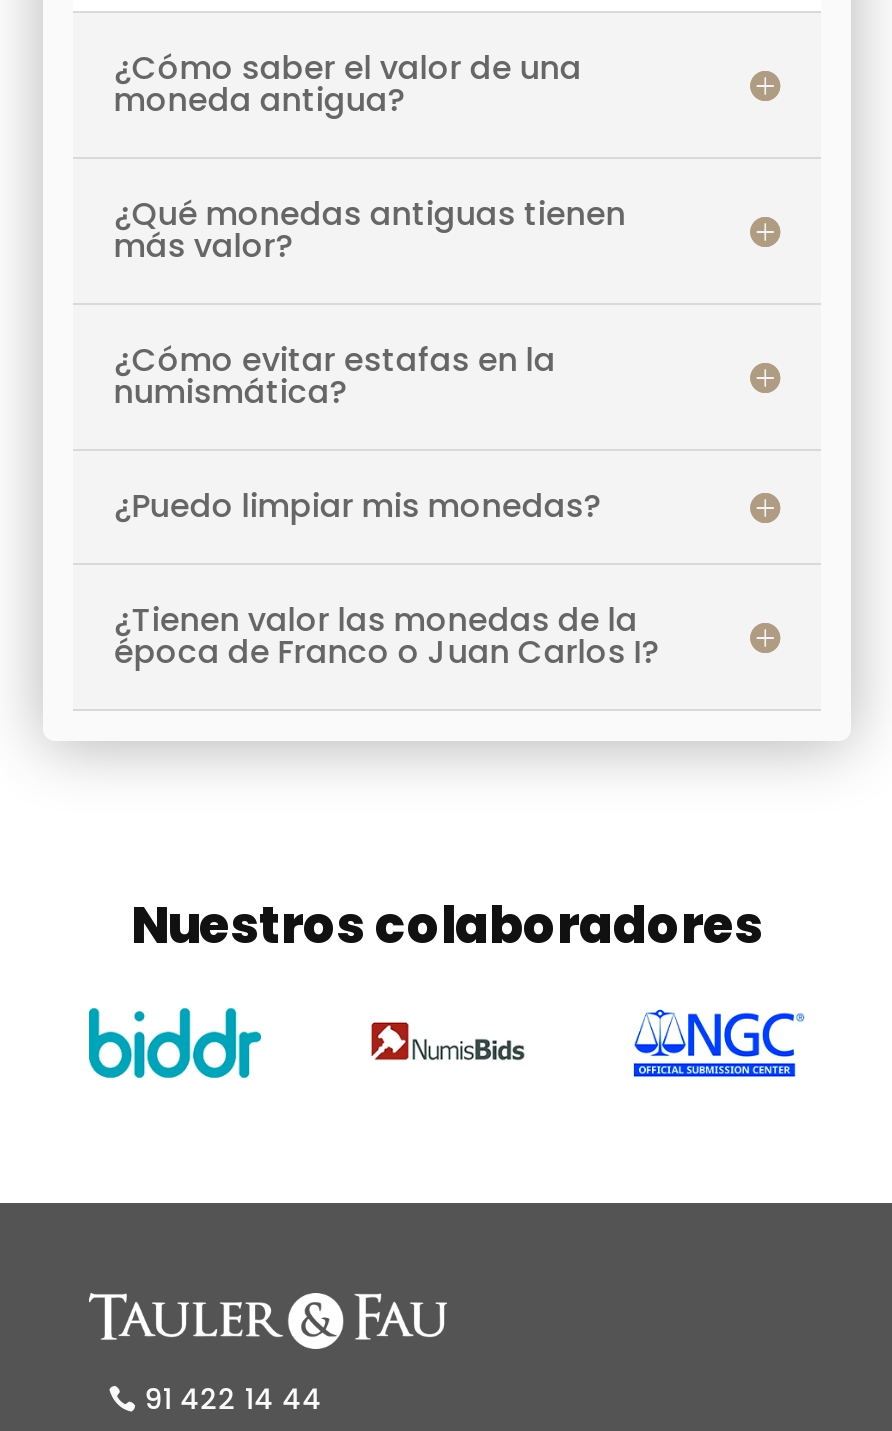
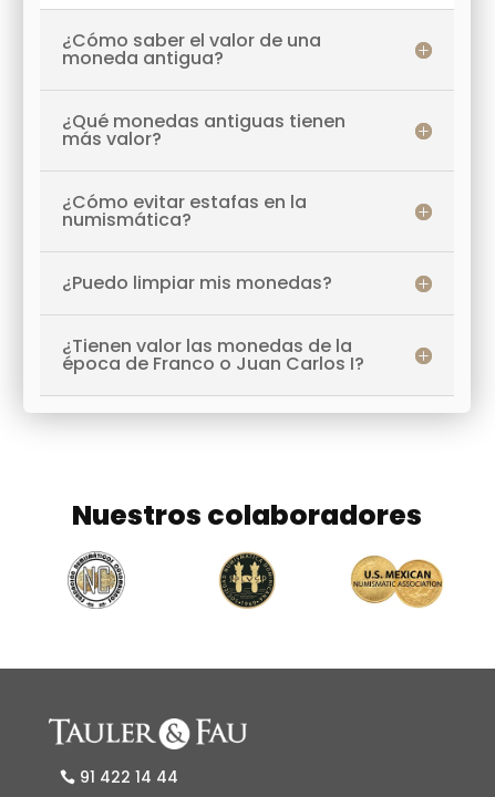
- [image]
+ [image]

- [image]
+ [image]

- [image]
+ [image]
